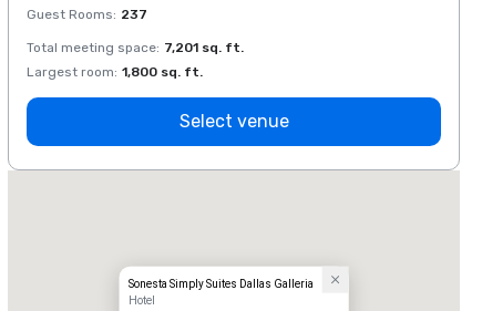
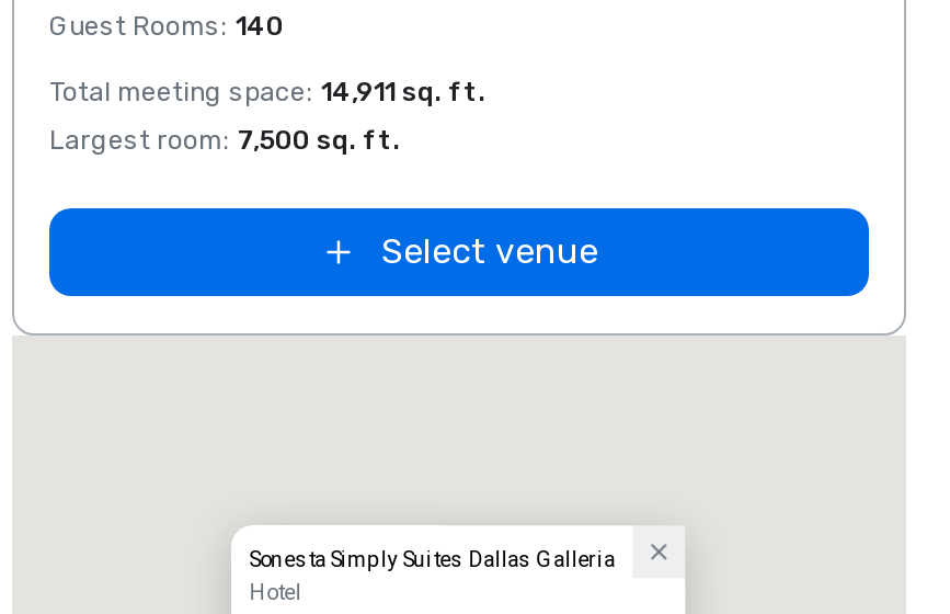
- Guest Rooms: 237
+ Guest Rooms: 140

- Total meeting space: 7,201 sq. ft.
+ Total meeting space: 14,911 sq. ft.

- Largest room: 1,800 sq. ft.
+ Largest room: 7,500 sq. ft.
